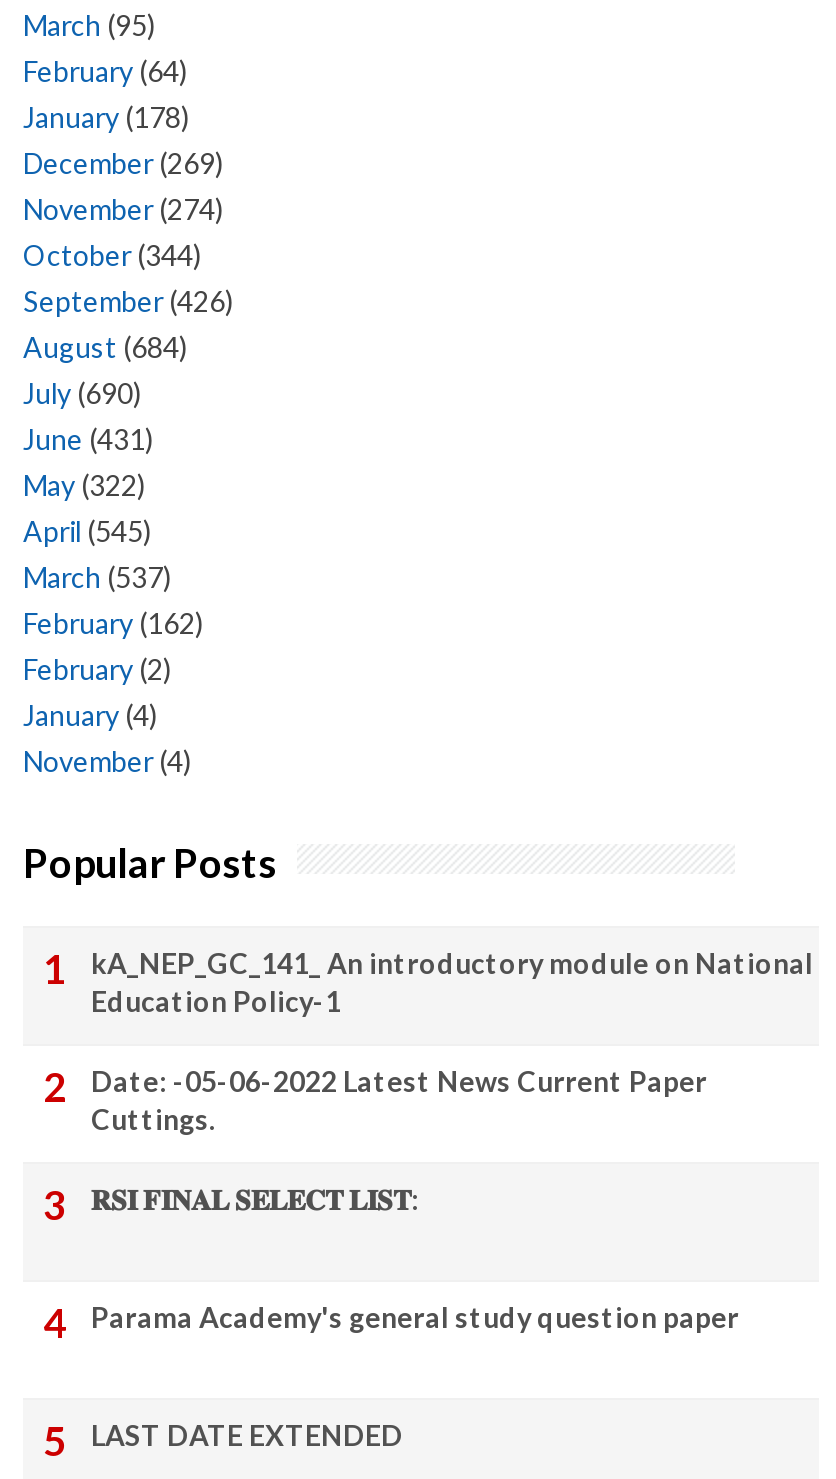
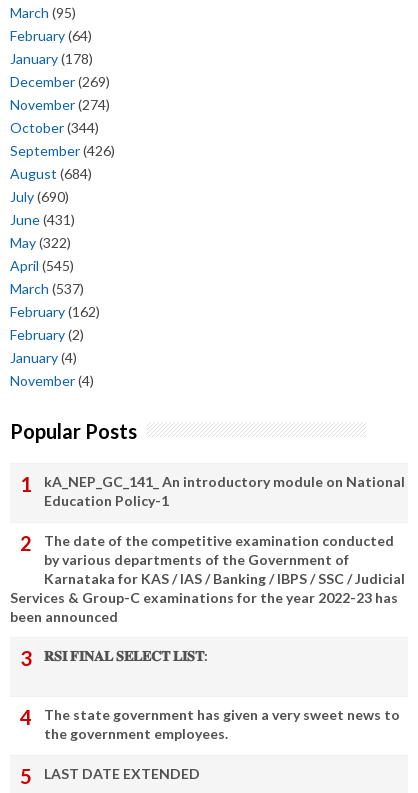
- Date: -05-06-2022 Latest News Current Paper
- Cuttings.
+ The date of the competitive examination conducted
+ by various departments of the Government of
+ Karnataka for KAS / IAS / Banking / IBPS / SSC / Judicial
+ Services & Group-C examinations for the year 2022-23 has
+ been announced

- Parama Academy's general study question paper
+ The state government has given a very sweet news to
+ the government employees.
